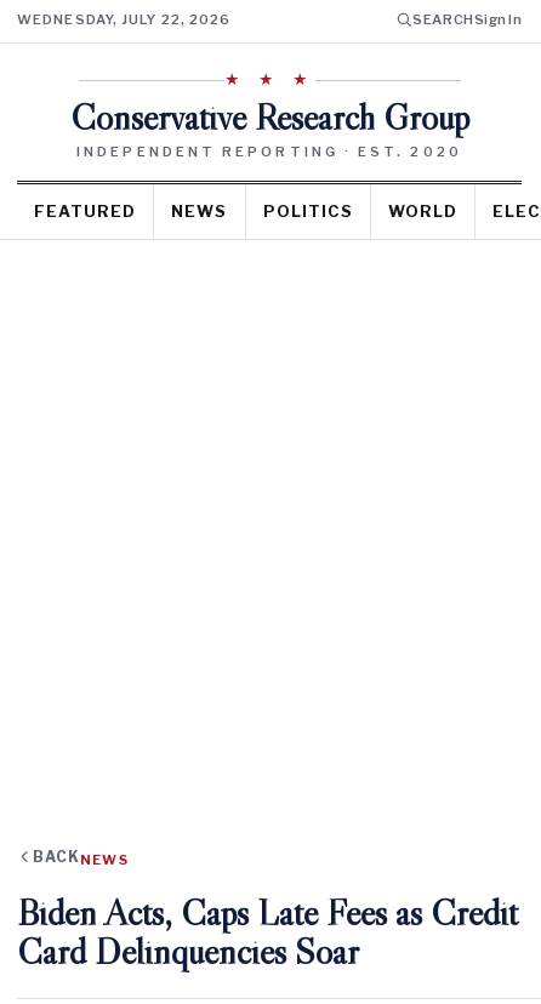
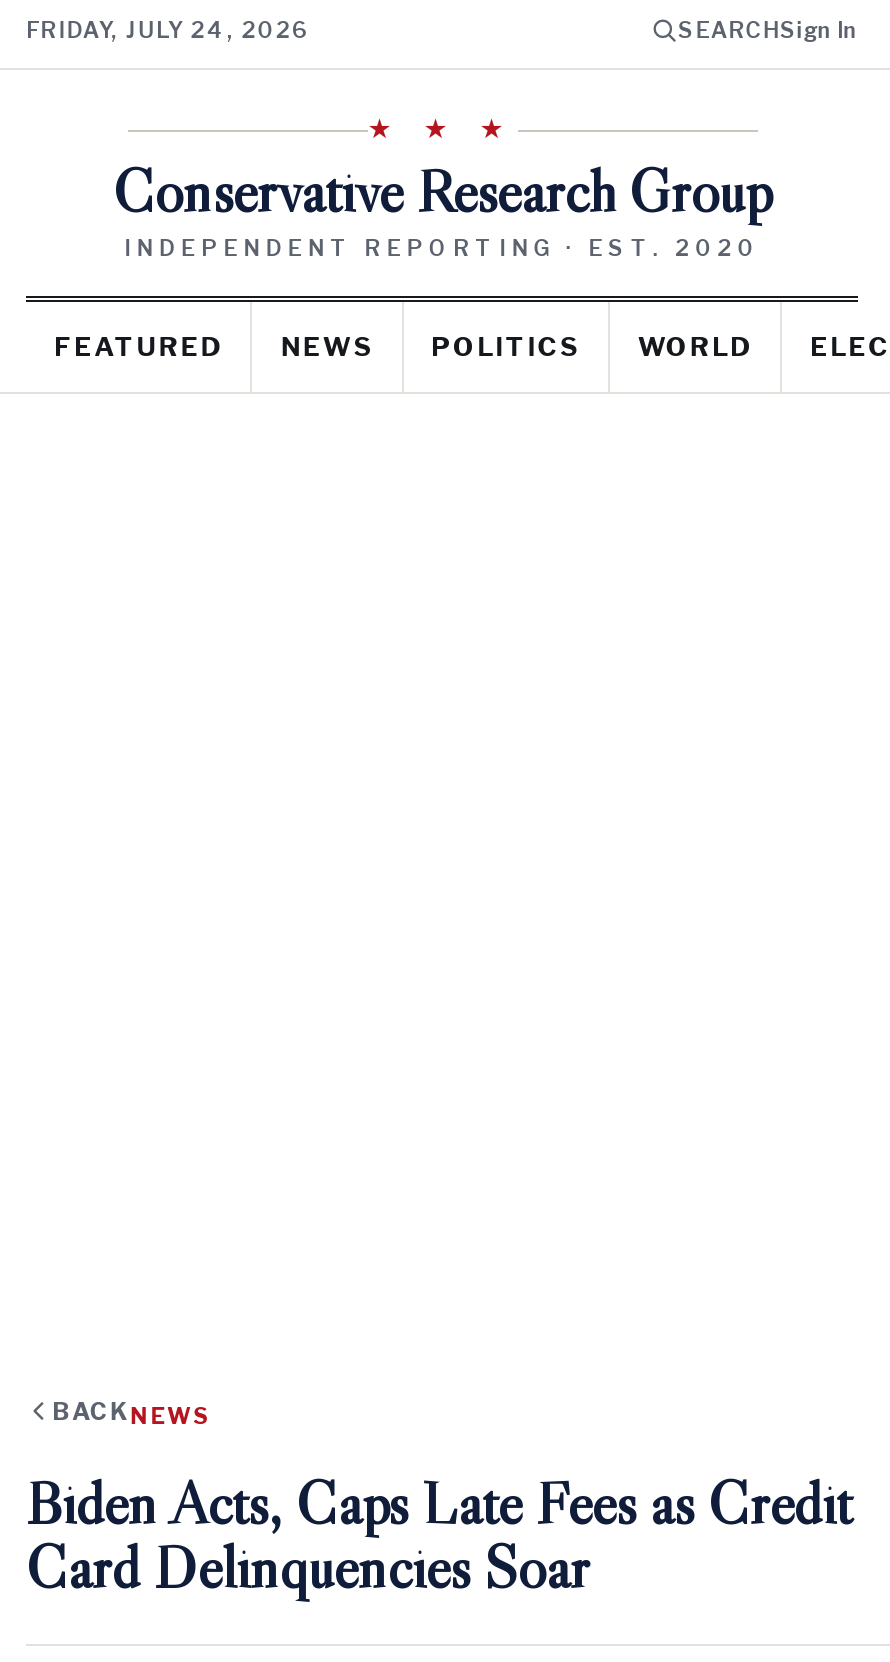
- WEDNESDAY, JULY 22, 2026
+ FRIDAY, JULY 24, 2026
